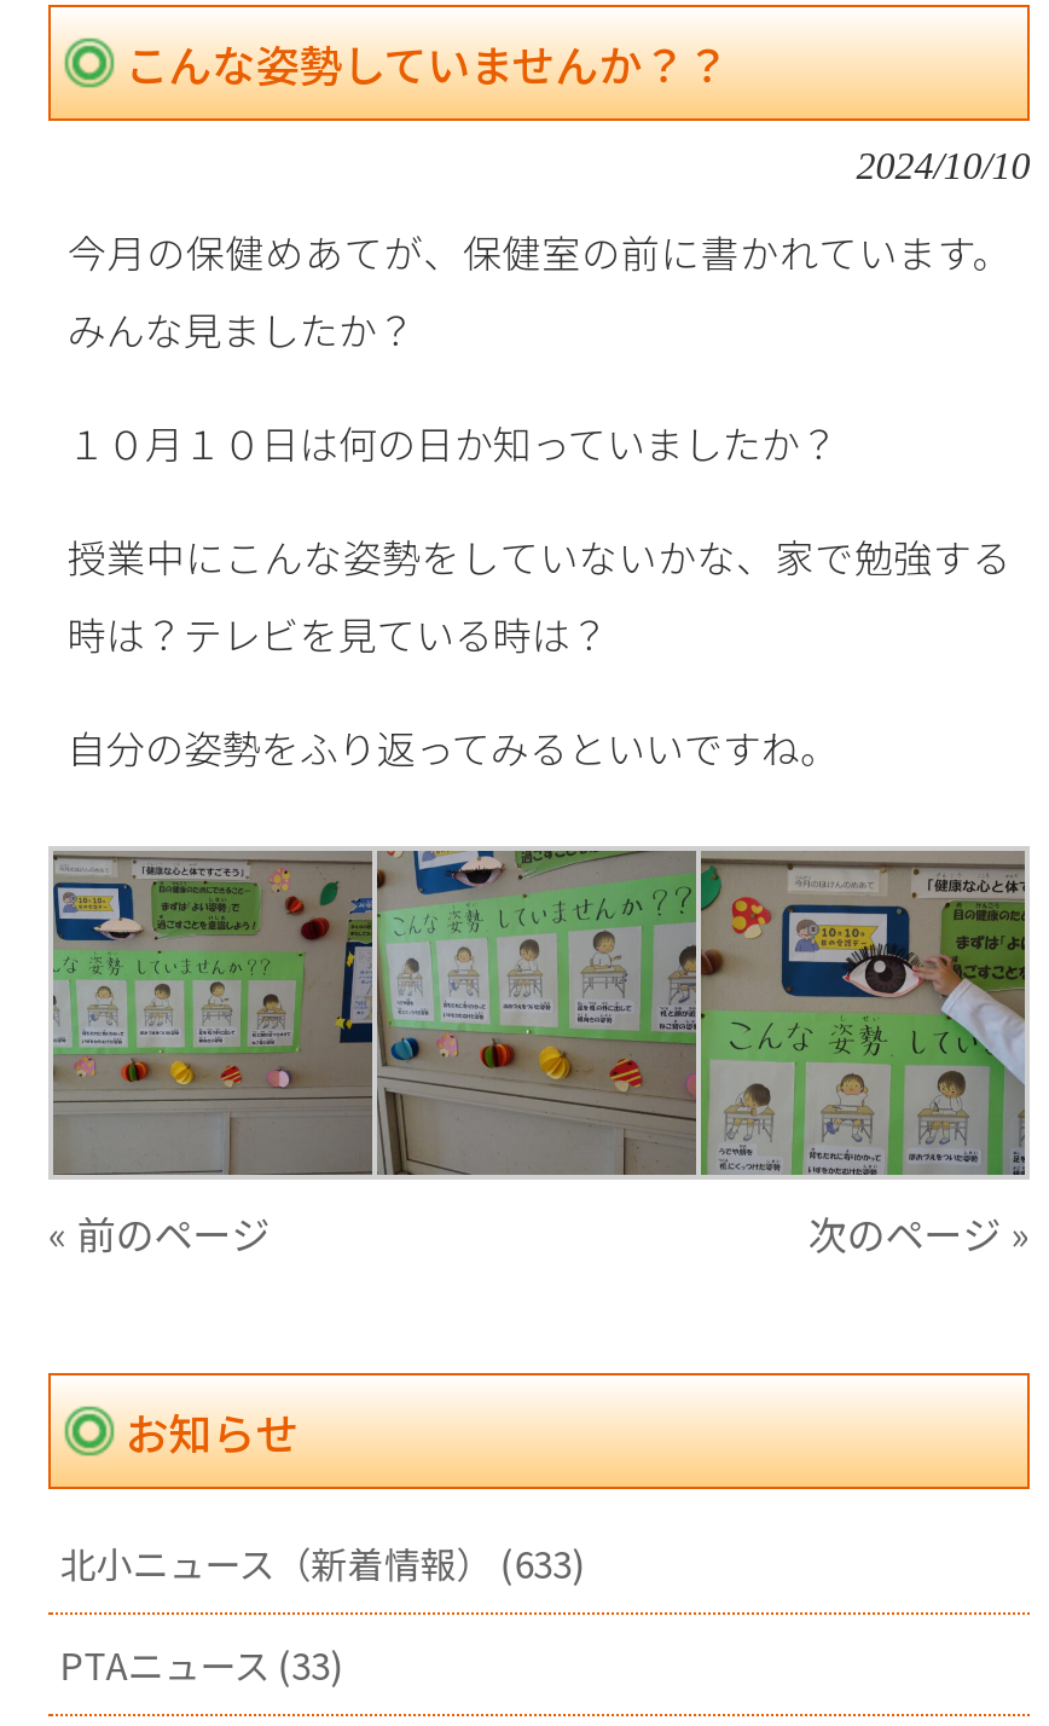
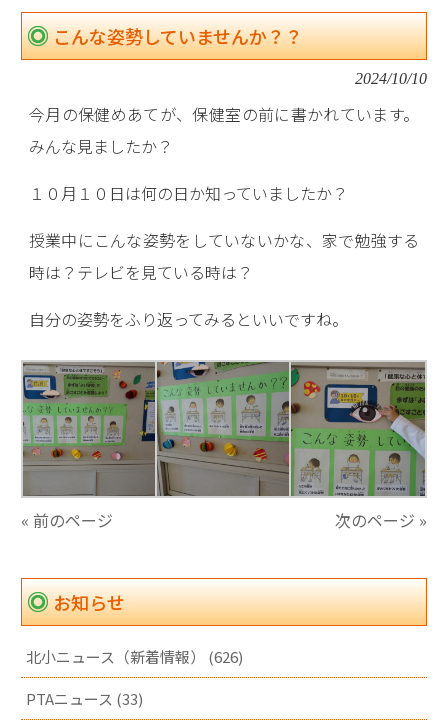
- 北小ニュース（新着情報） (633)
+ 北小ニュース（新着情報） (626)
